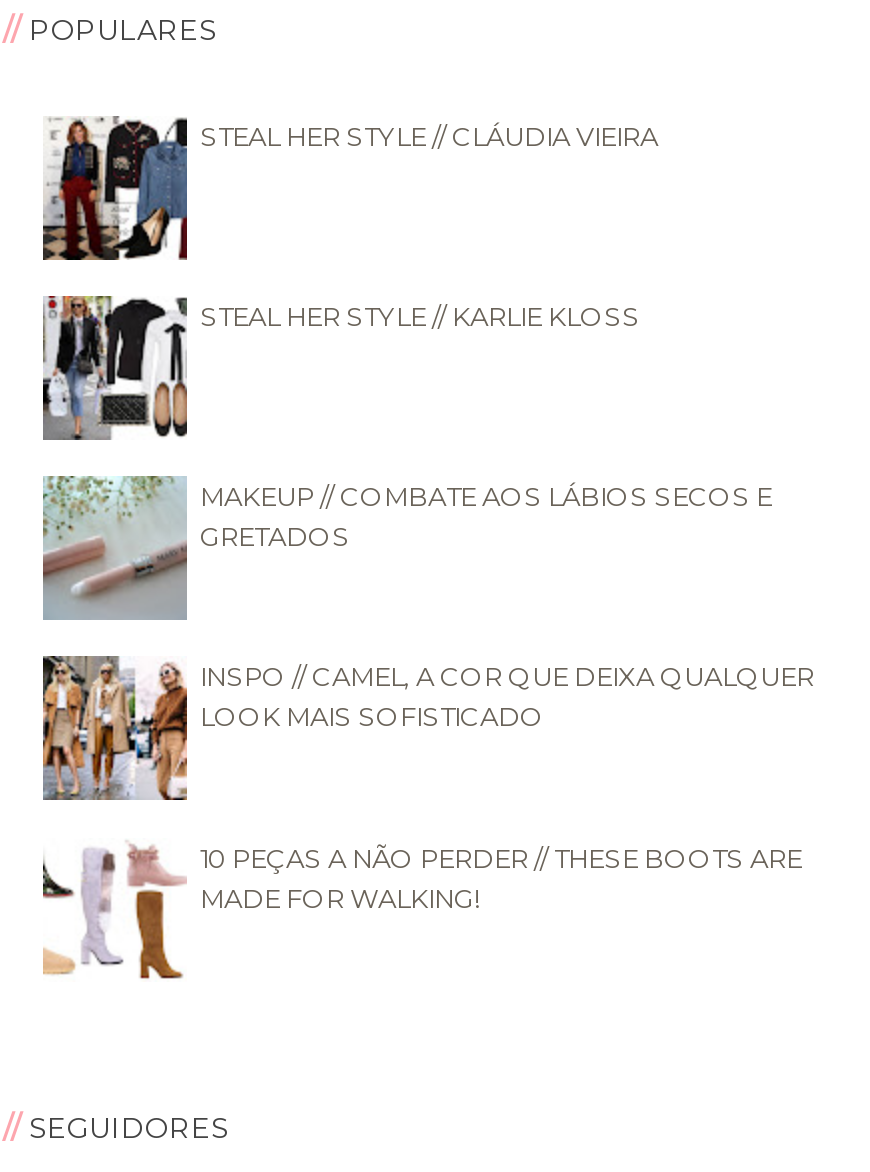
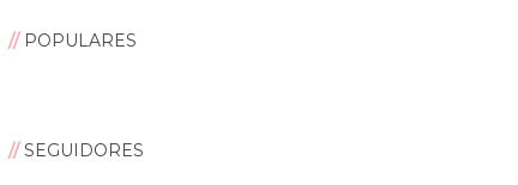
- [image]
- STEAL HER STYLE // CLÁUDIA VIEIRA

- [image]
- STEAL HER STYLE // KARLIE KLOSS

- [image]
- MAKEUP // COMBATE AOS LÁBIOS SECOS E
- GRETADOS

- [image]
- INSPO // CAMEL, A COR QUE DEIXA QUALQUER
- LOOK MAIS SOFISTICADO

- [image]
- 10 PEÇAS A NÃO PERDER // THESE BOOTS ARE
- MADE FOR WALKING!
